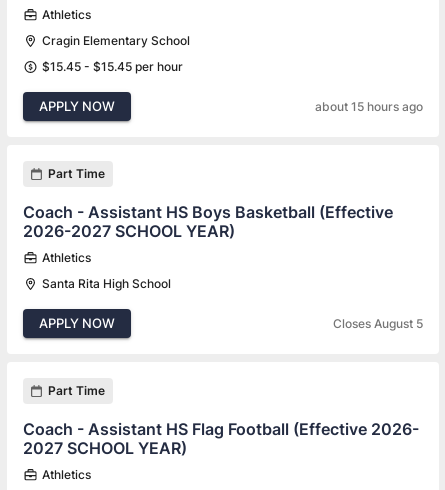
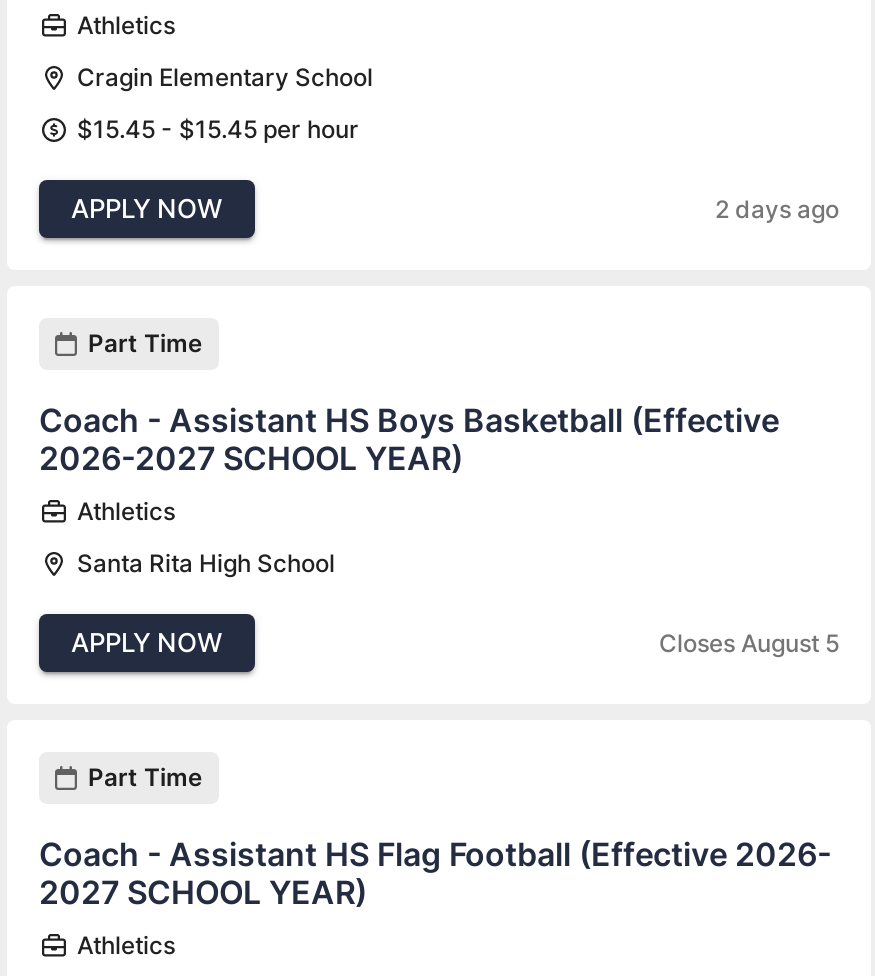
- about 15 hours ago
+ 2 days ago
